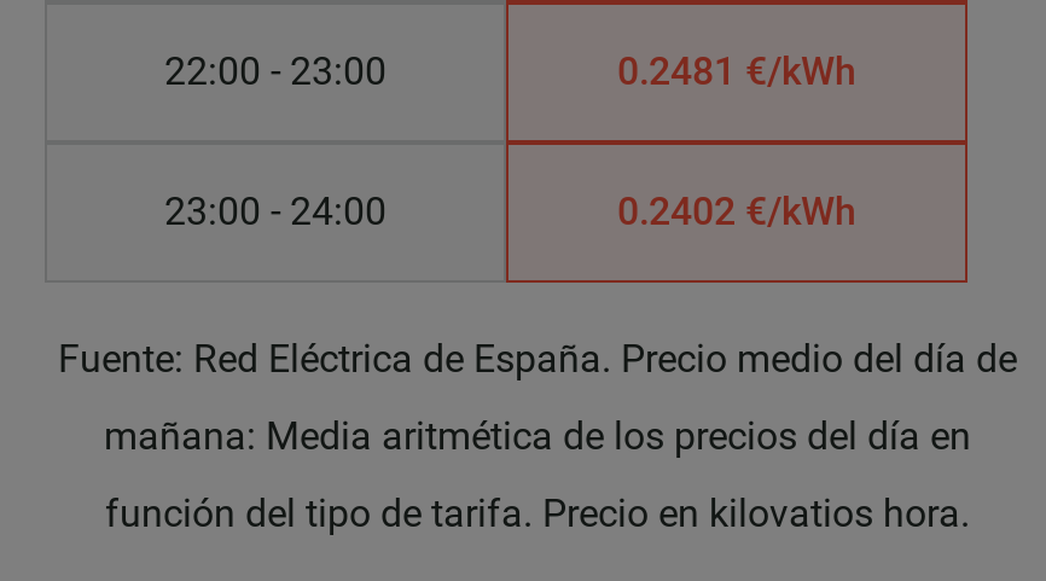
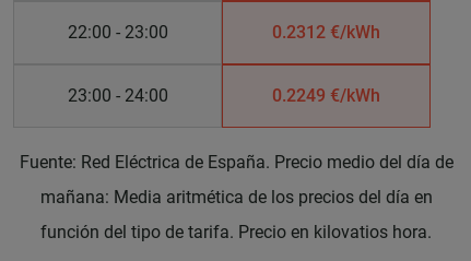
- 0.2481 €/kWh
+ 0.2312 €/kWh

- 0.2402 €/kWh
+ 0.2249 €/kWh
